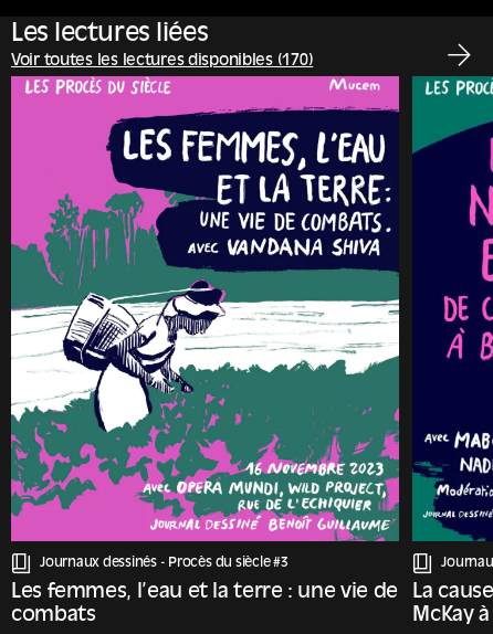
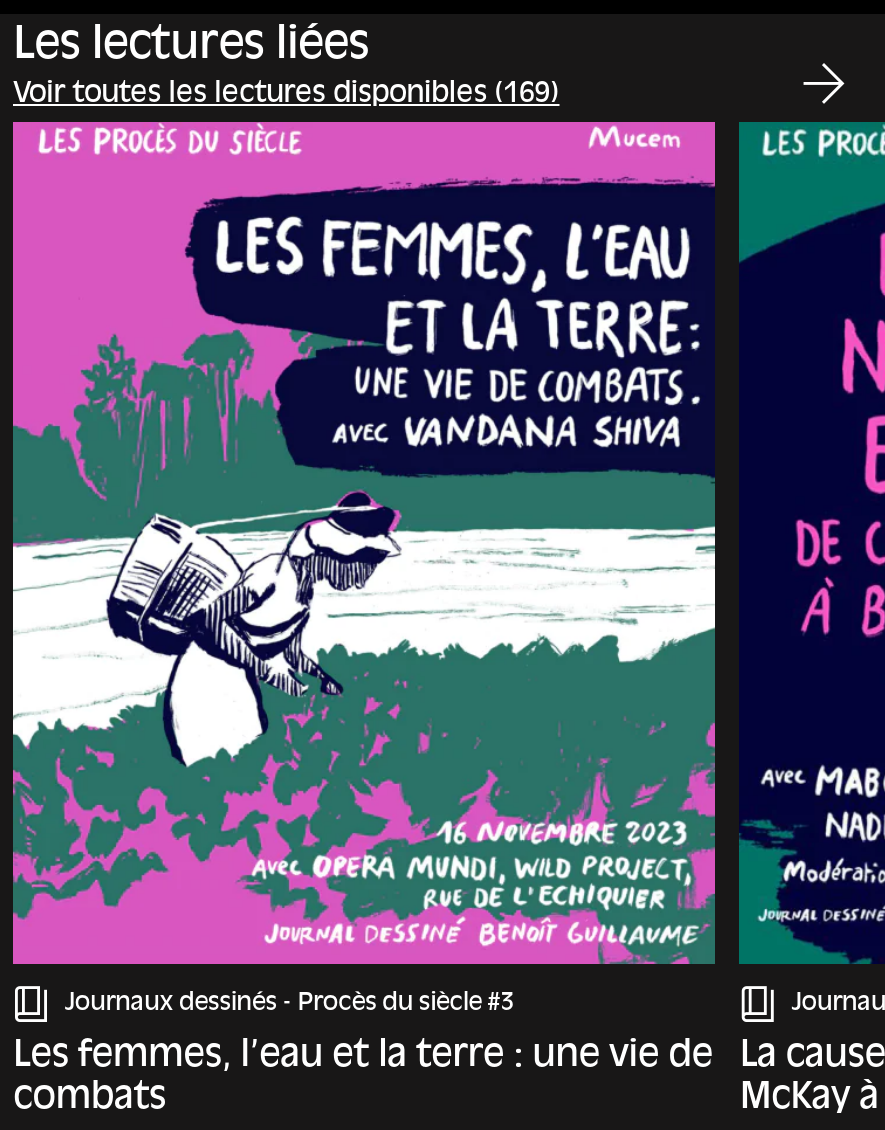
- Voir toutes les lectures disponibles (170)
+ Voir toutes les lectures disponibles (169)
